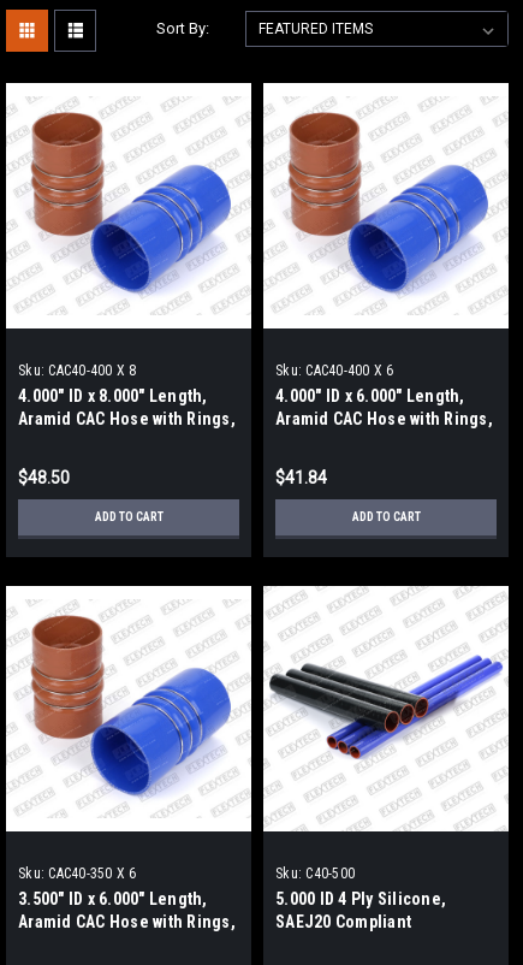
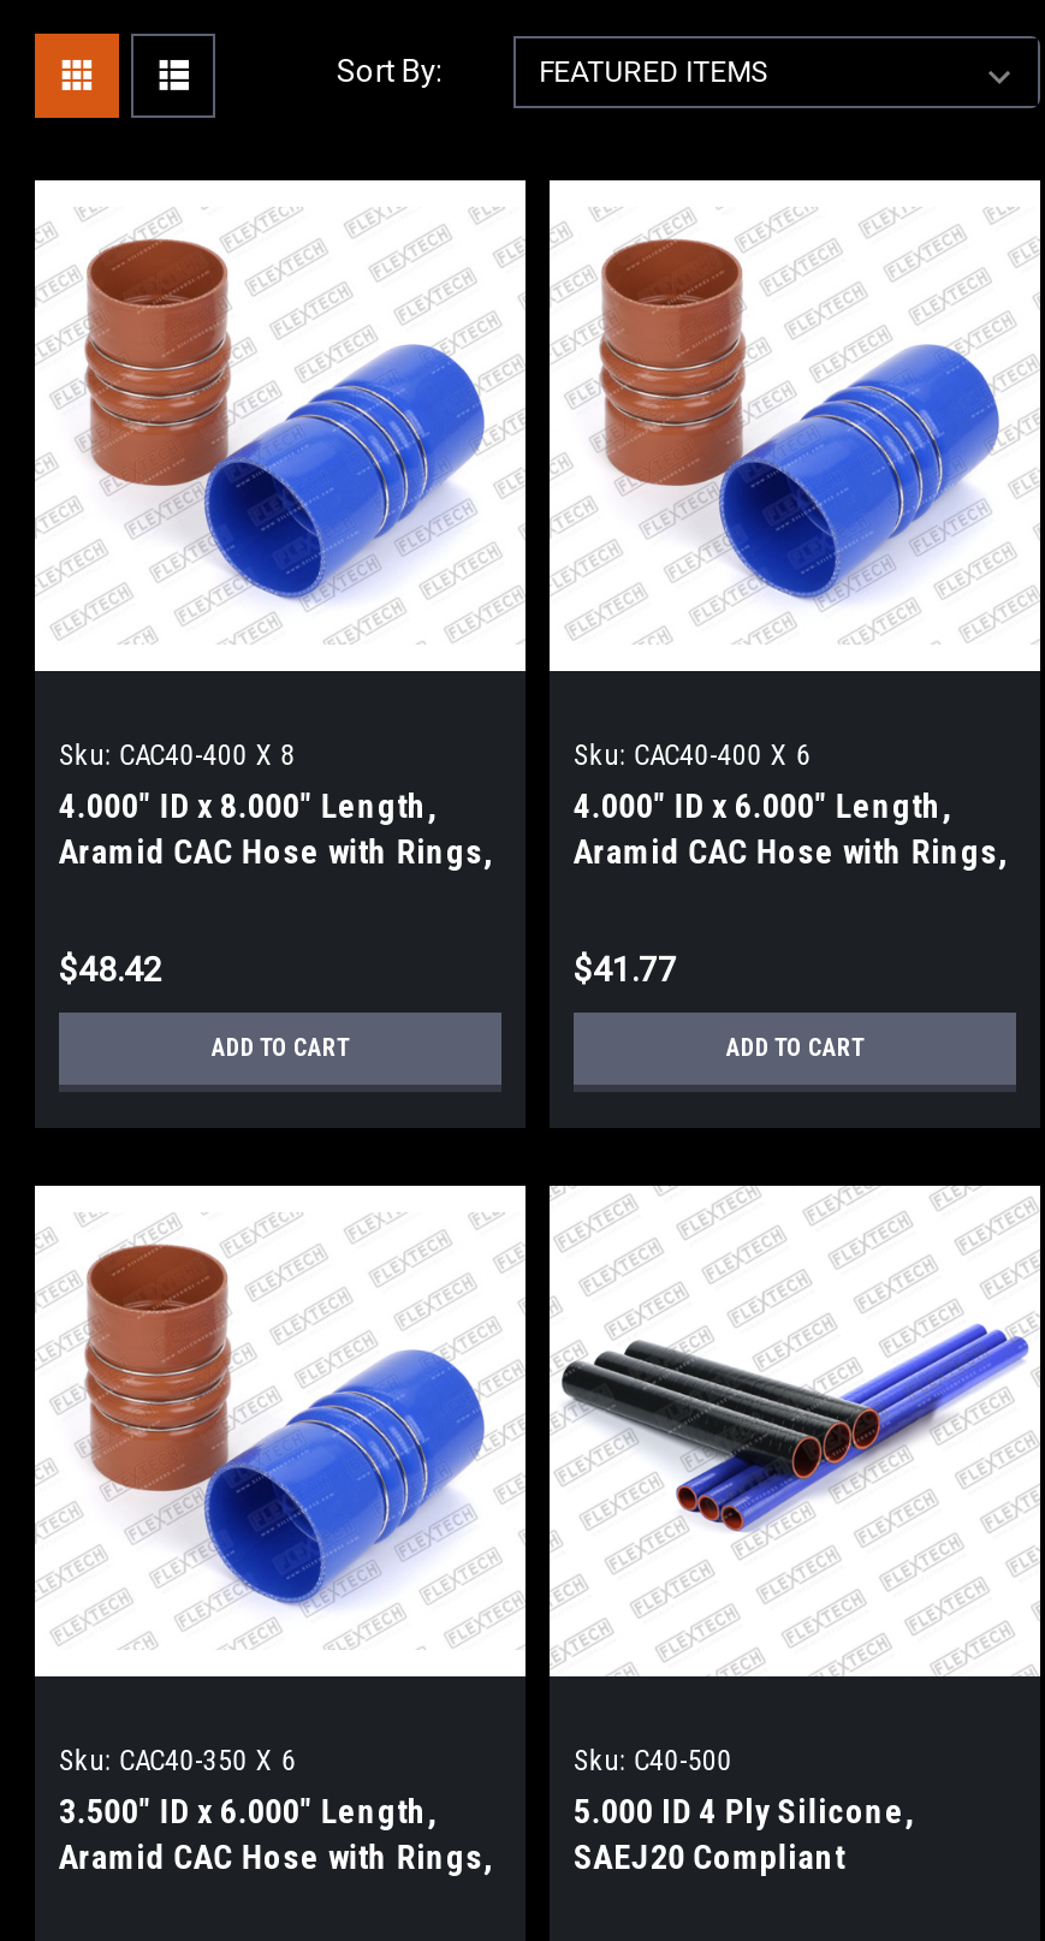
- $48.50
+ $48.42

- $41.84
+ $41.77
